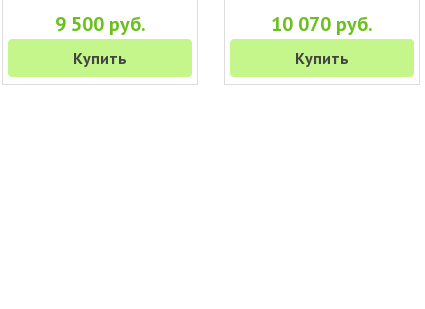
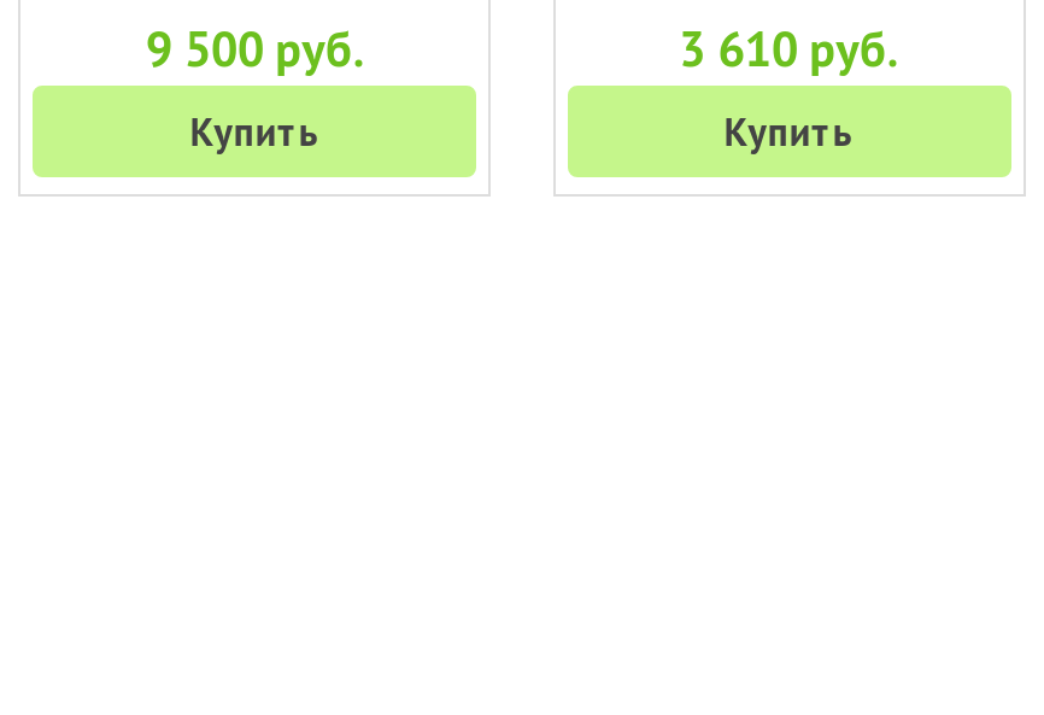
- 10 070 руб.
+ 3 610 руб.
